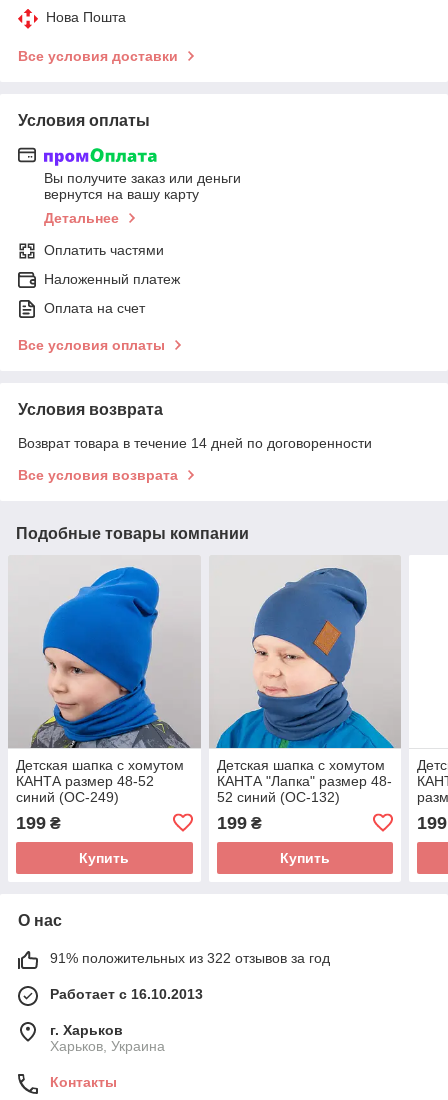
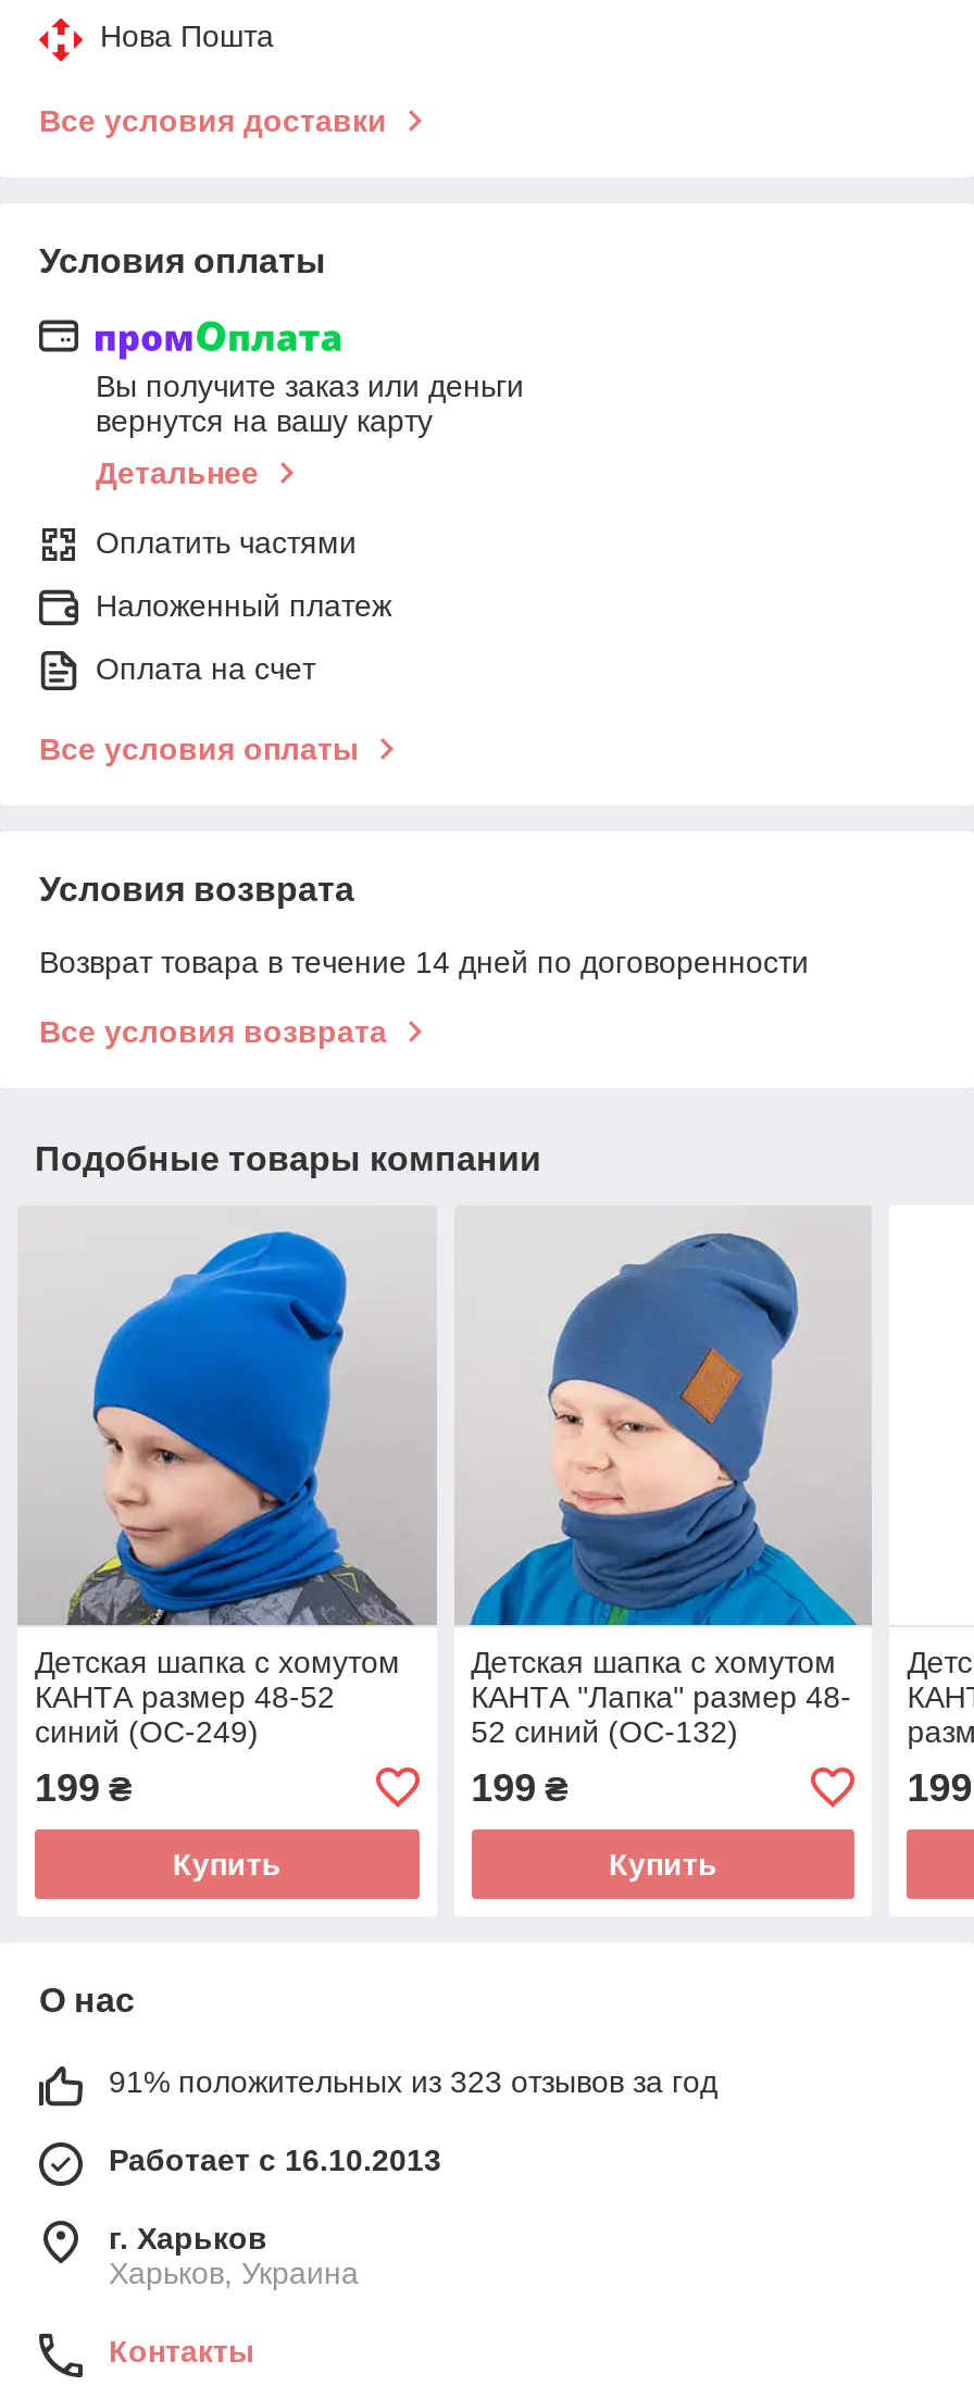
- 91% положительных из 322 отзывов за год
+ 91% положительных из 323 отзывов за год
